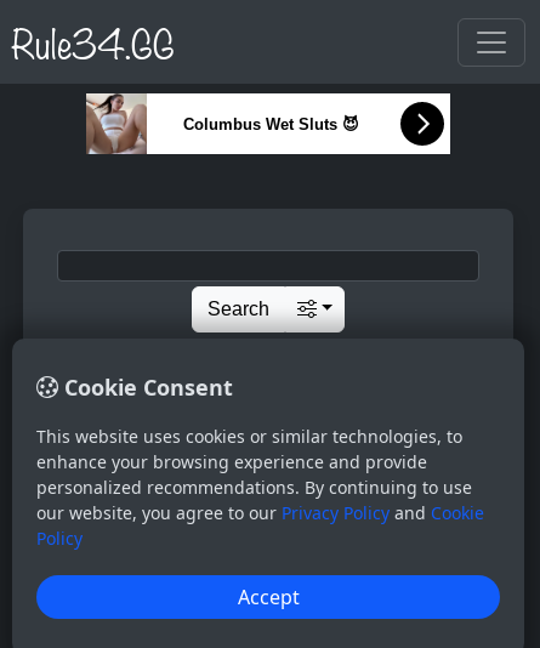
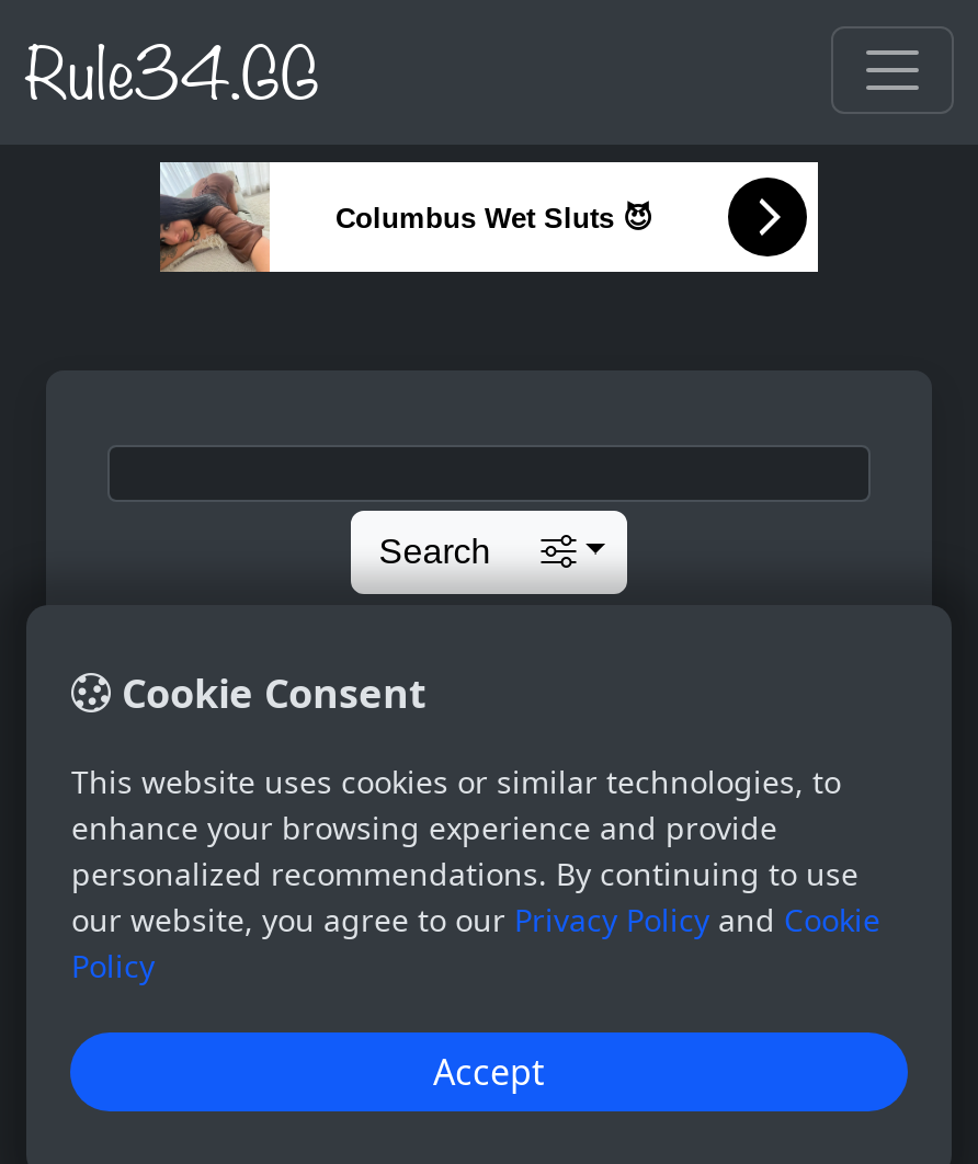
- [image]
+ [image]
